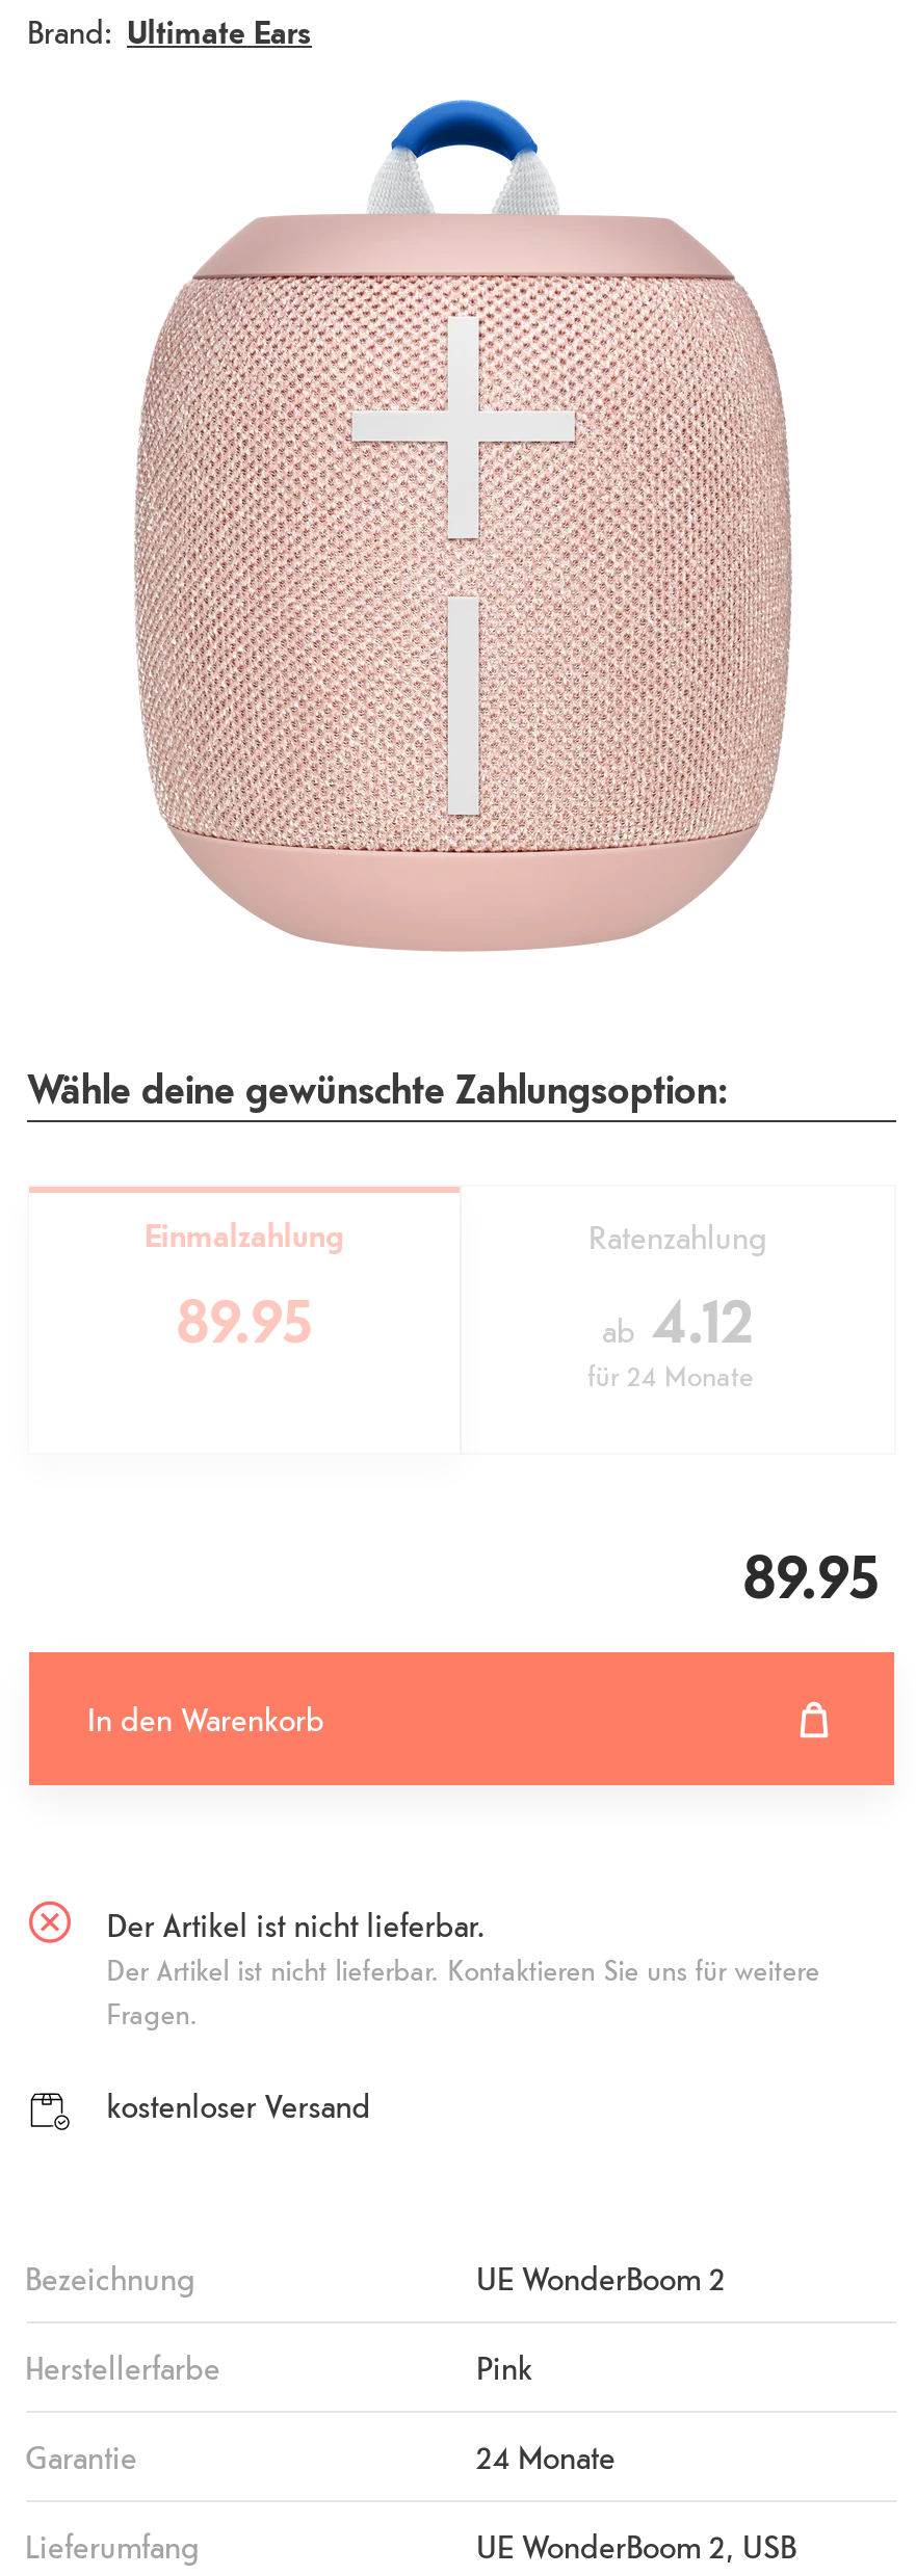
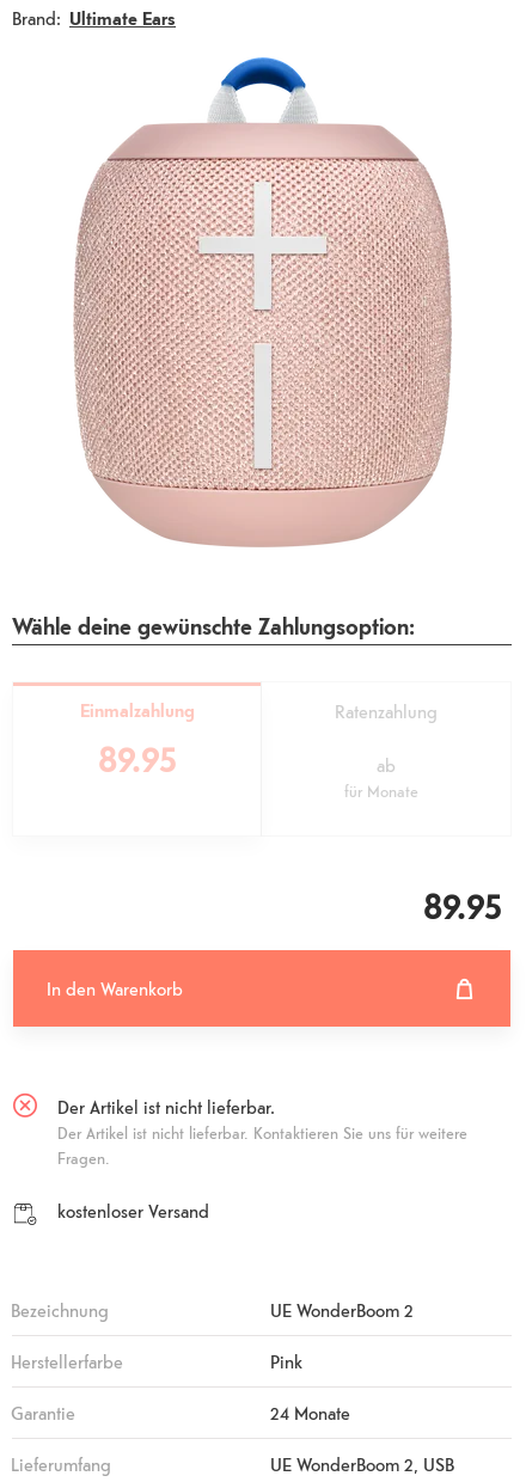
- ab 4.12
- für 24 Monate
+ ab
+ für Monate
